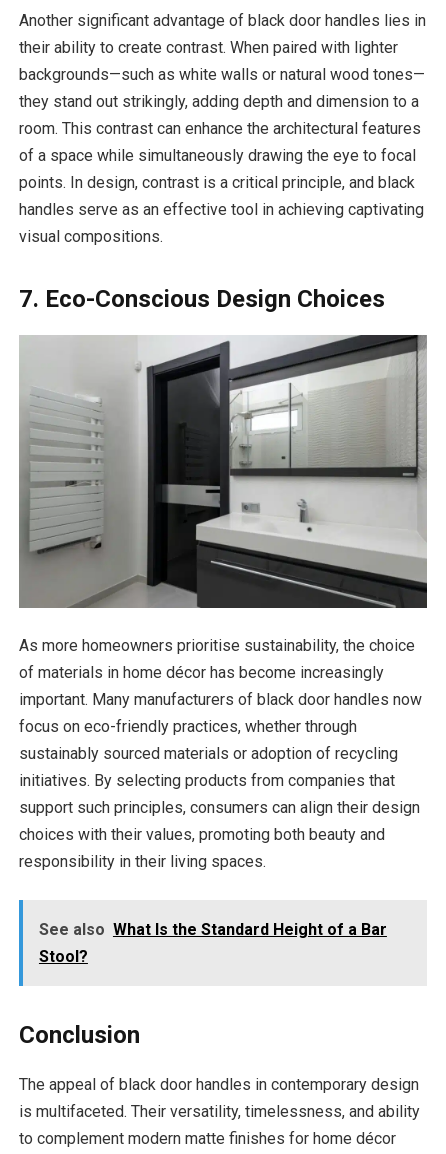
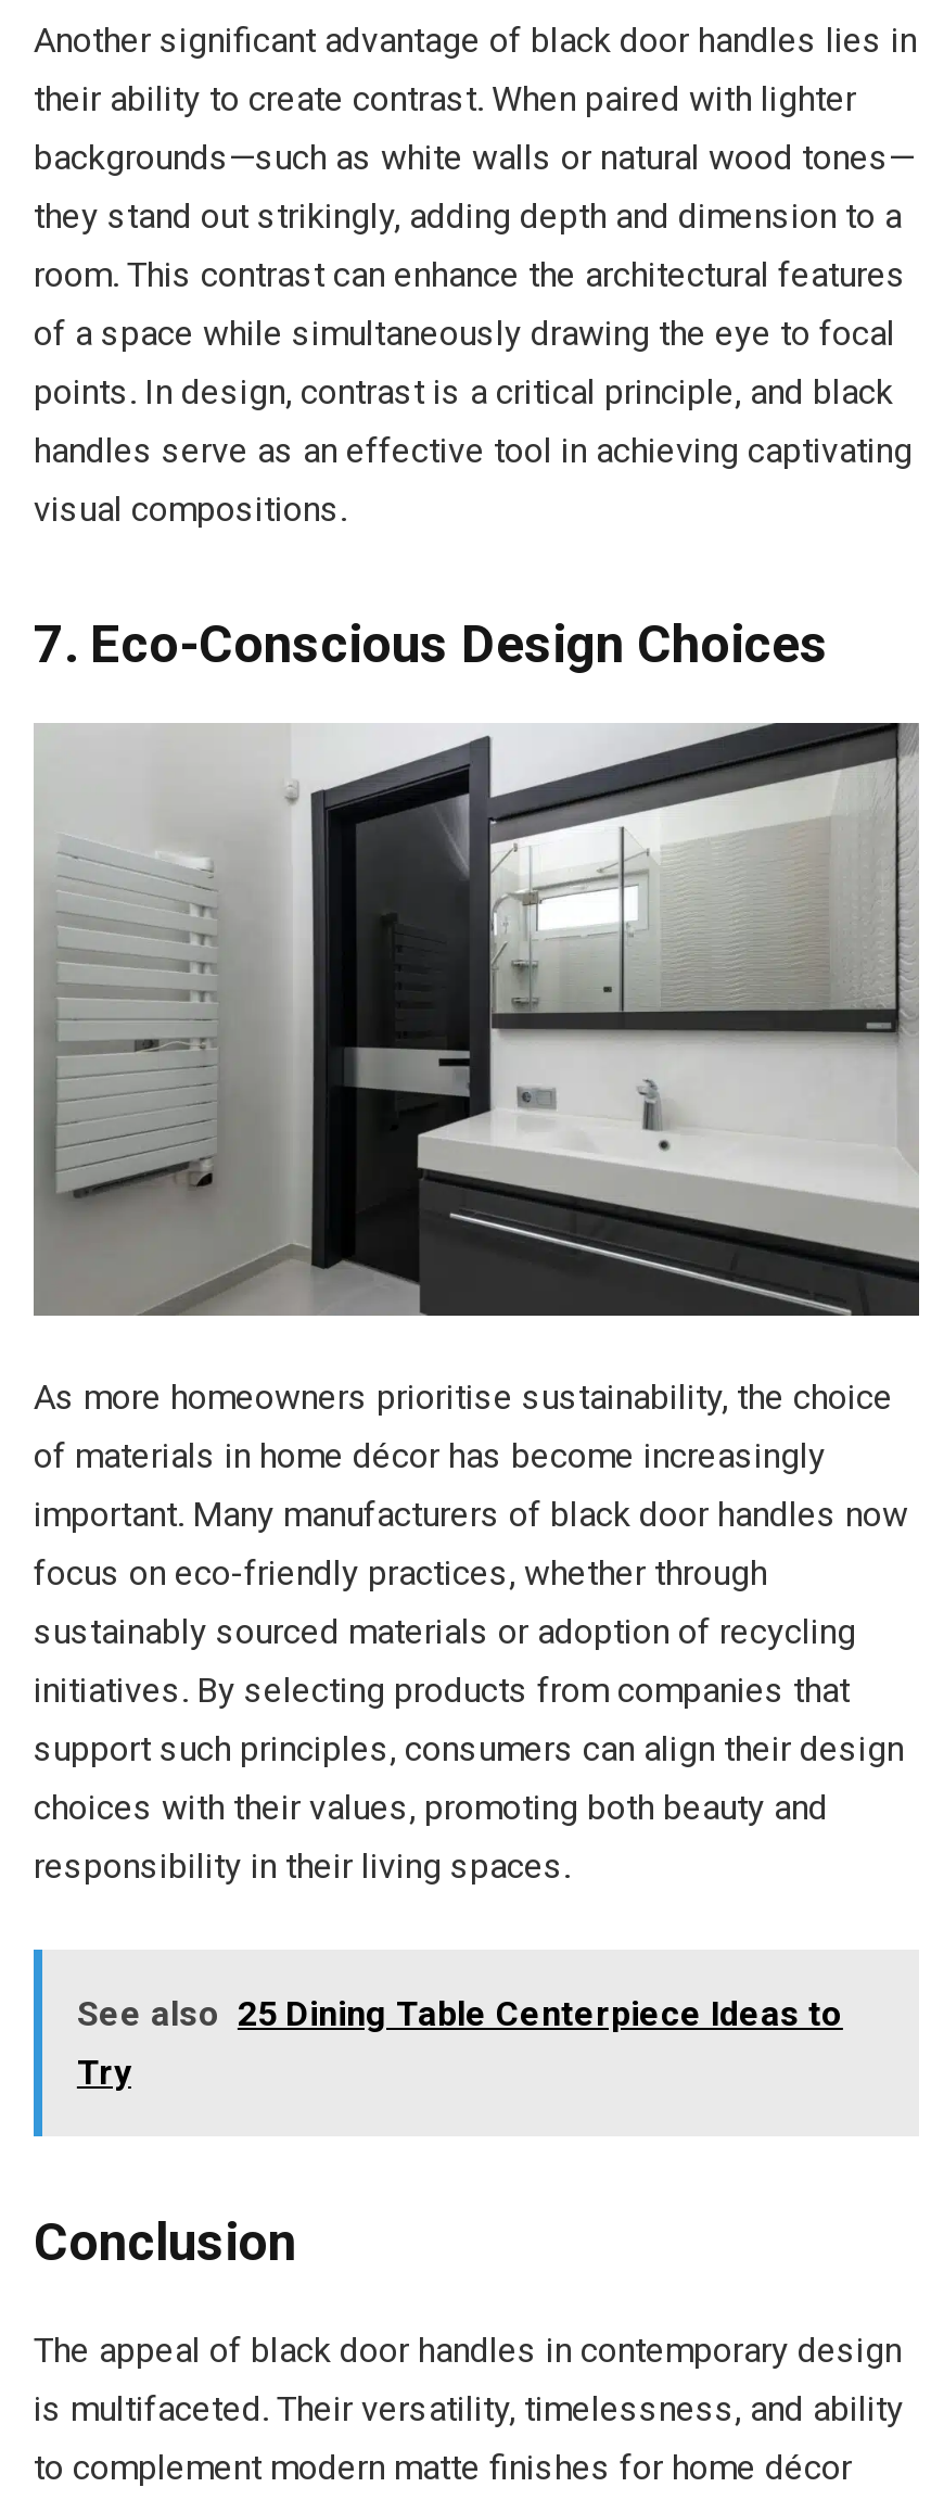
- See also What Is the Standard Height of a Bar
- Stool?
+ See also 25 Dining Table Centerpiece Ideas to
+ Try
